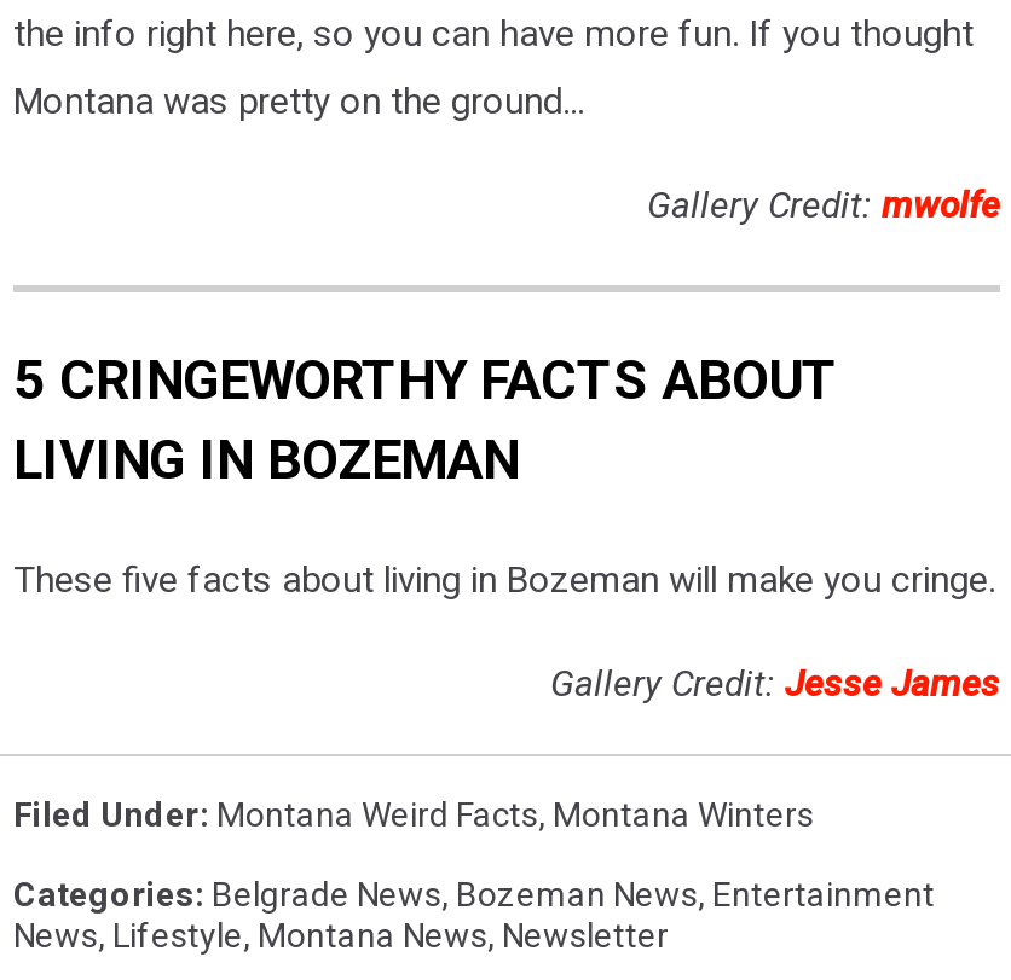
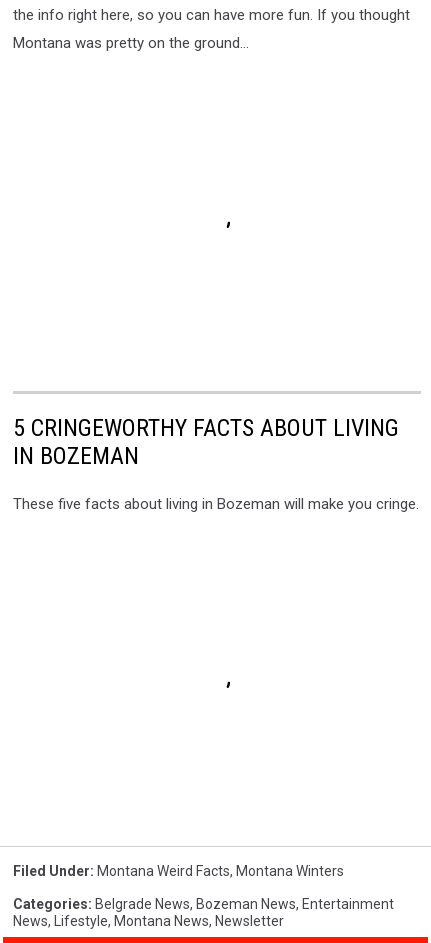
- Gallery Credit: mwolfe
- 5 CRINGEWORTHY FACTS ABOUT
- LIVING IN BOZEMAN
+ 5 CRINGEWORTHY FACTS ABOUT LIVING
+ IN BOZEMAN

- Gallery Credit: Jesse James
